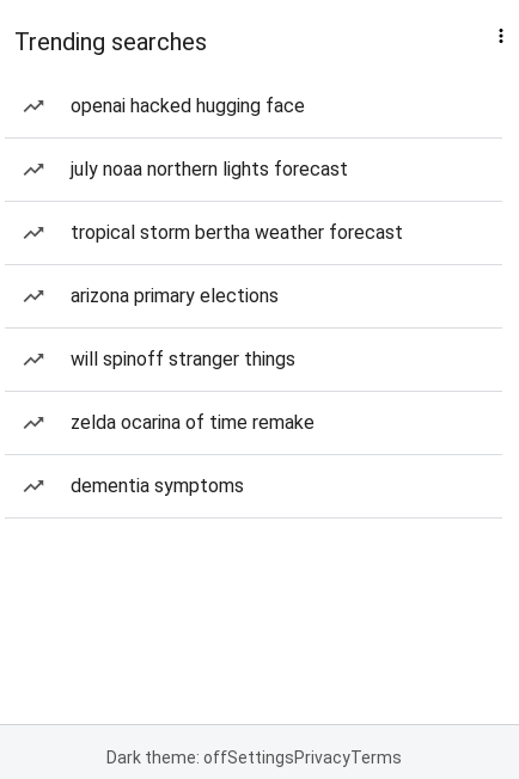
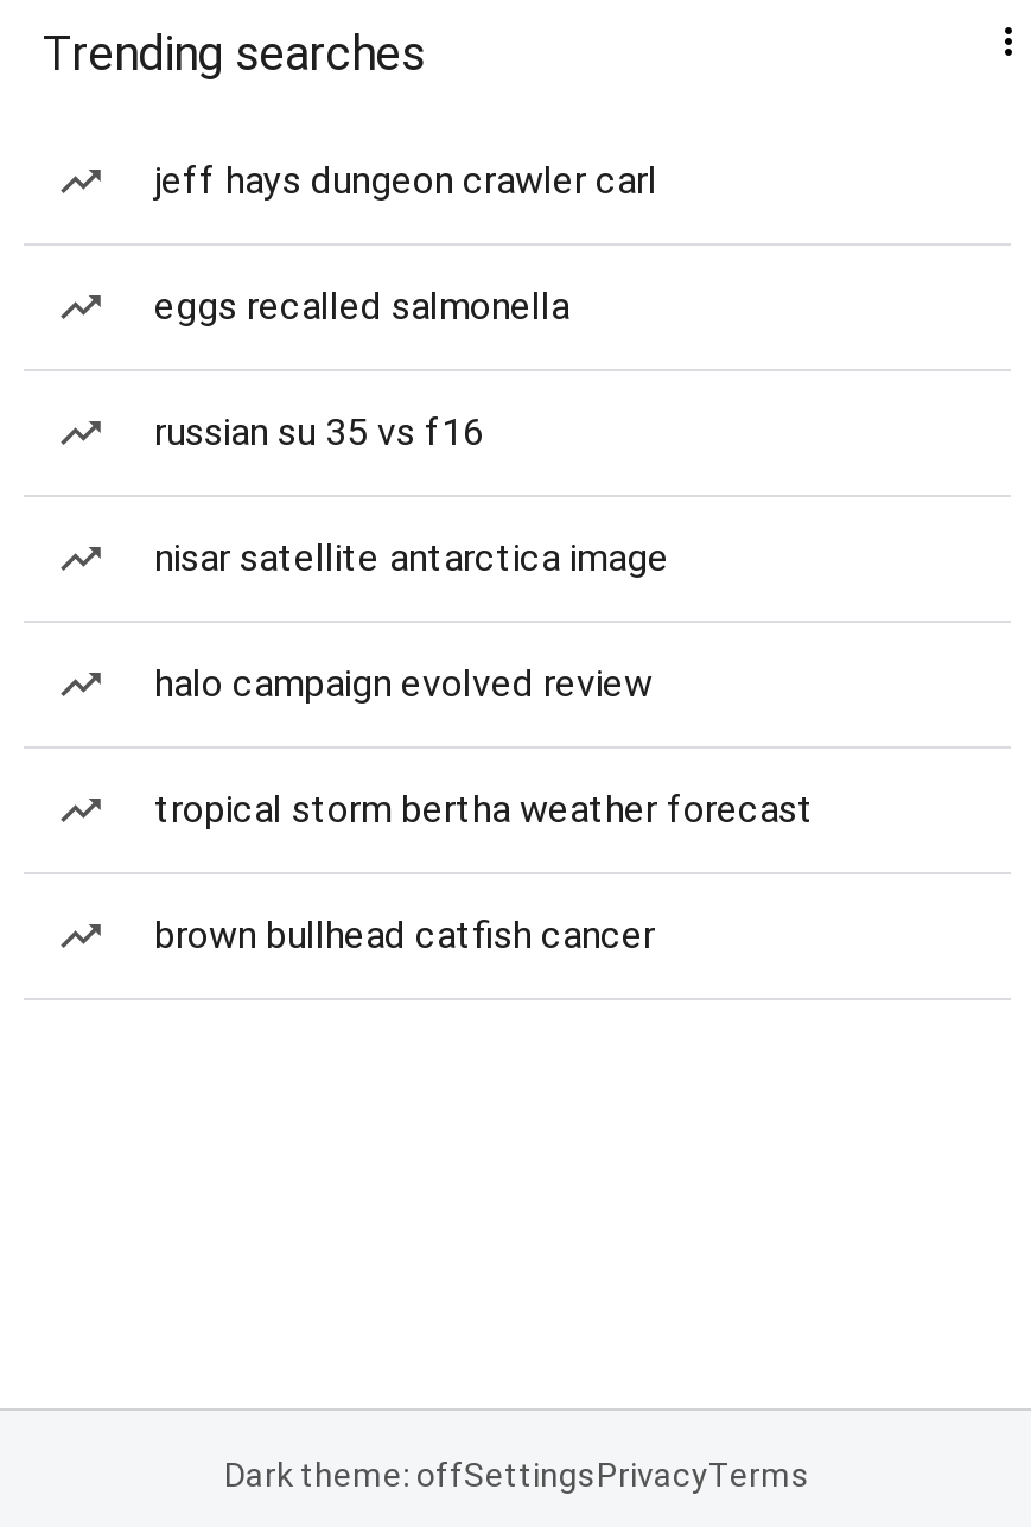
- openai hacked hugging face
- july noaa northern lights forecast
+ jeff hays dungeon crawler carl
+ eggs recalled salmonella
+ russian su 35 vs f16
+ nisar satellite antarctica image
+ halo campaign evolved review

moved down: tropical storm bertha weather forecast

- arizona primary elections
- will spinoff stranger things
- zelda ocarina of time remake
- dementia symptoms
+ brown bullhead catfish cancer
